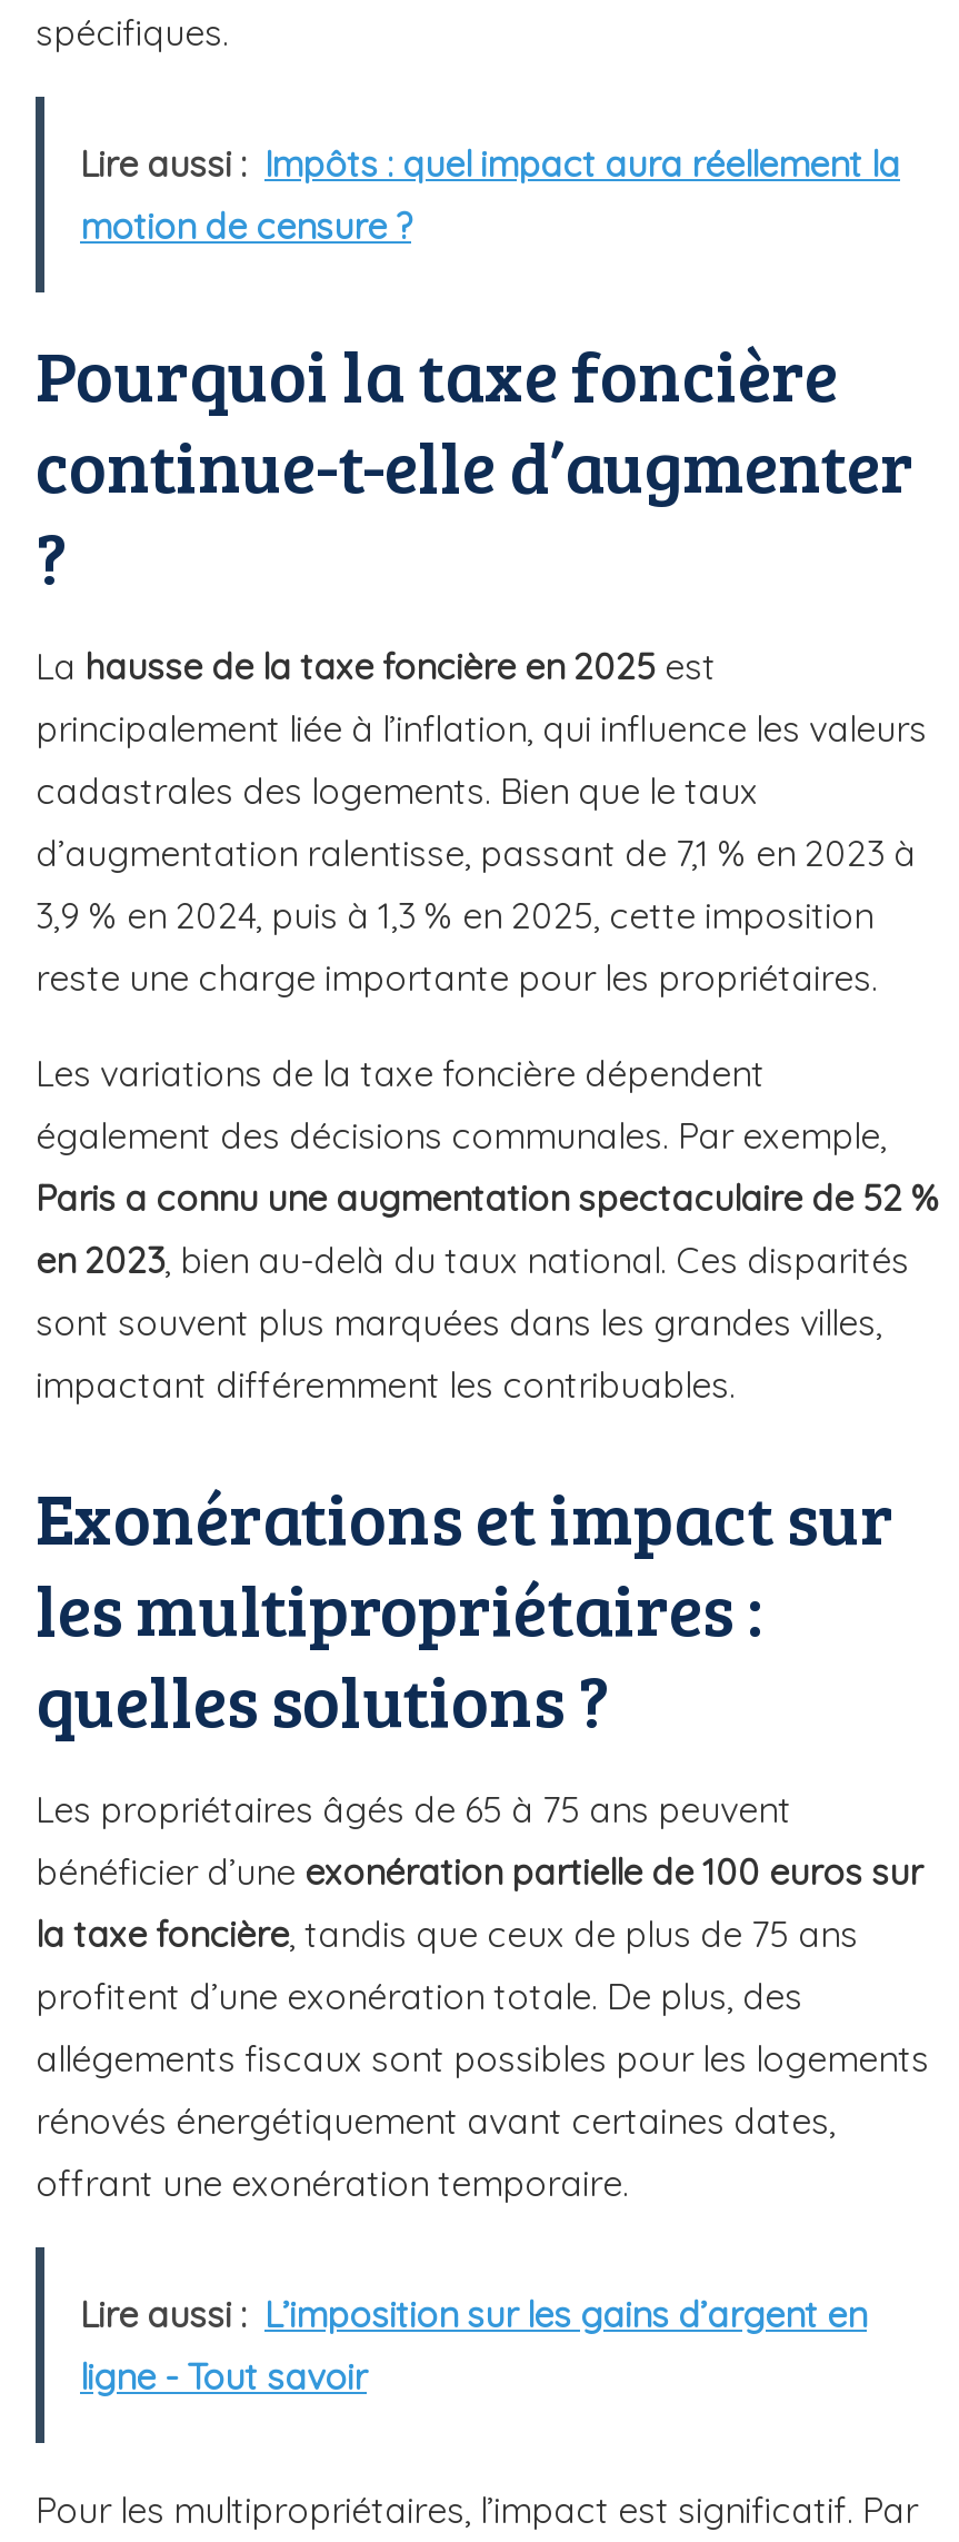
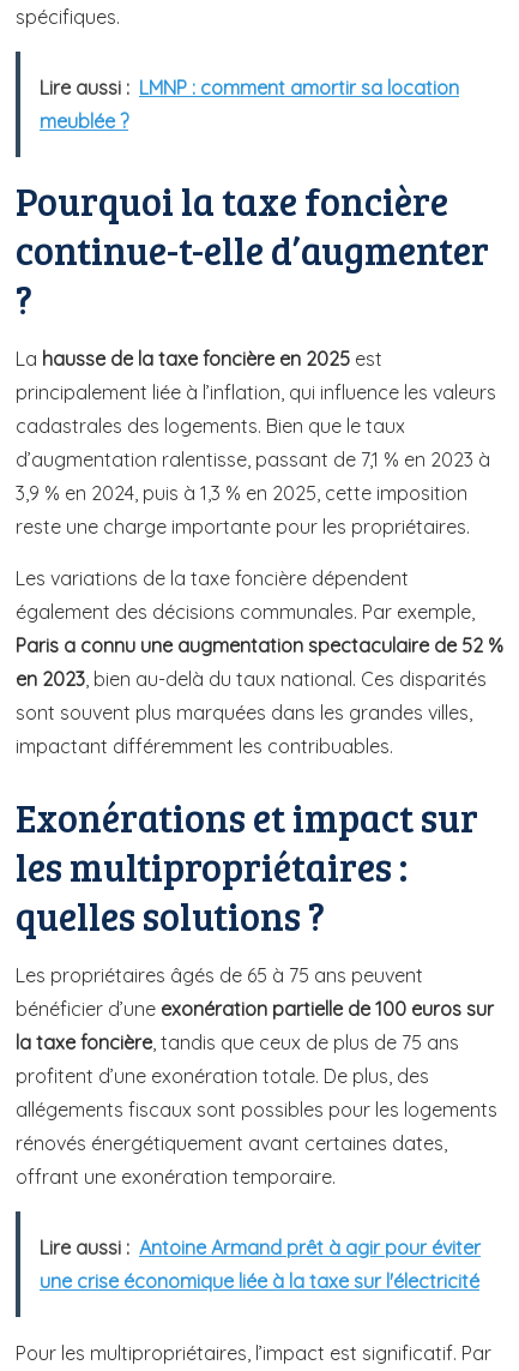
- Lire aussi : Impôts : quel impact aura réellement la
- motion de censure ?
+ Lire aussi : LMNP : comment amortir sa location
+ meublée ?

- Lire aussi : L’imposition sur les gains d’argent en
- ligne - Tout savoir
+ Lire aussi : Antoine Armand prêt à agir pour éviter
+ une crise économique liée à la taxe sur l'électricité
